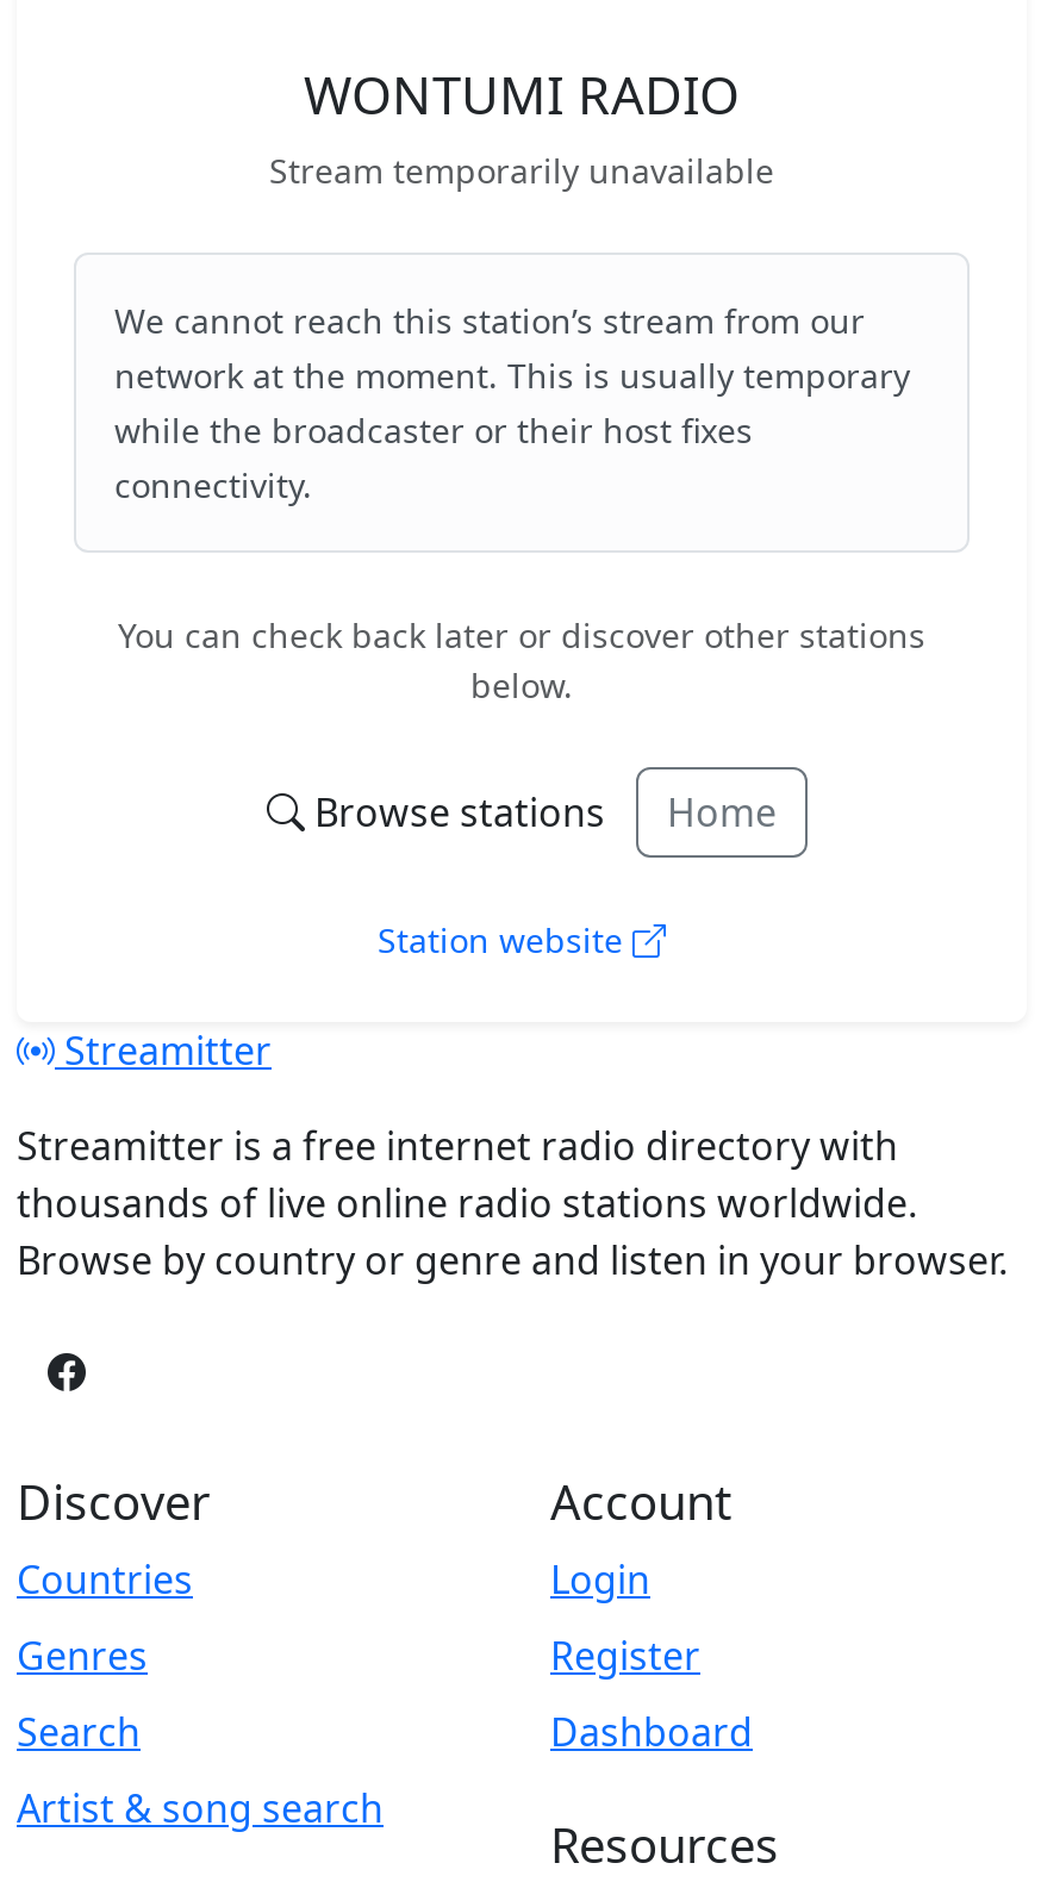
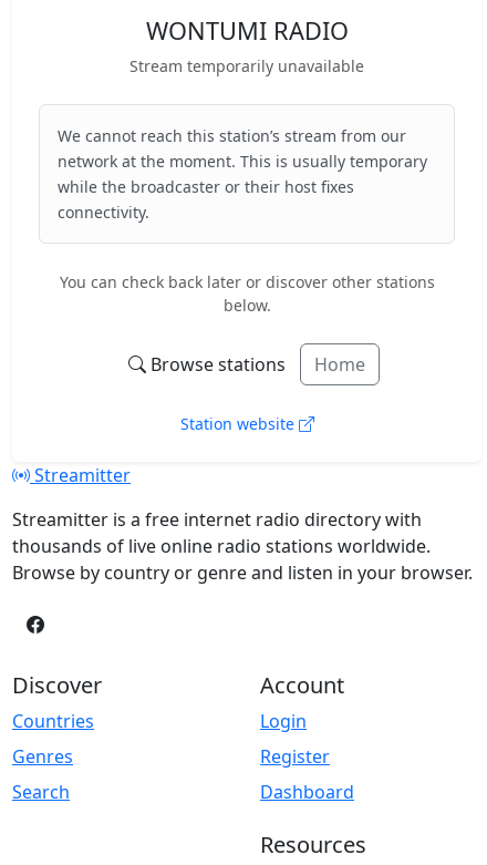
- Artist & song search
